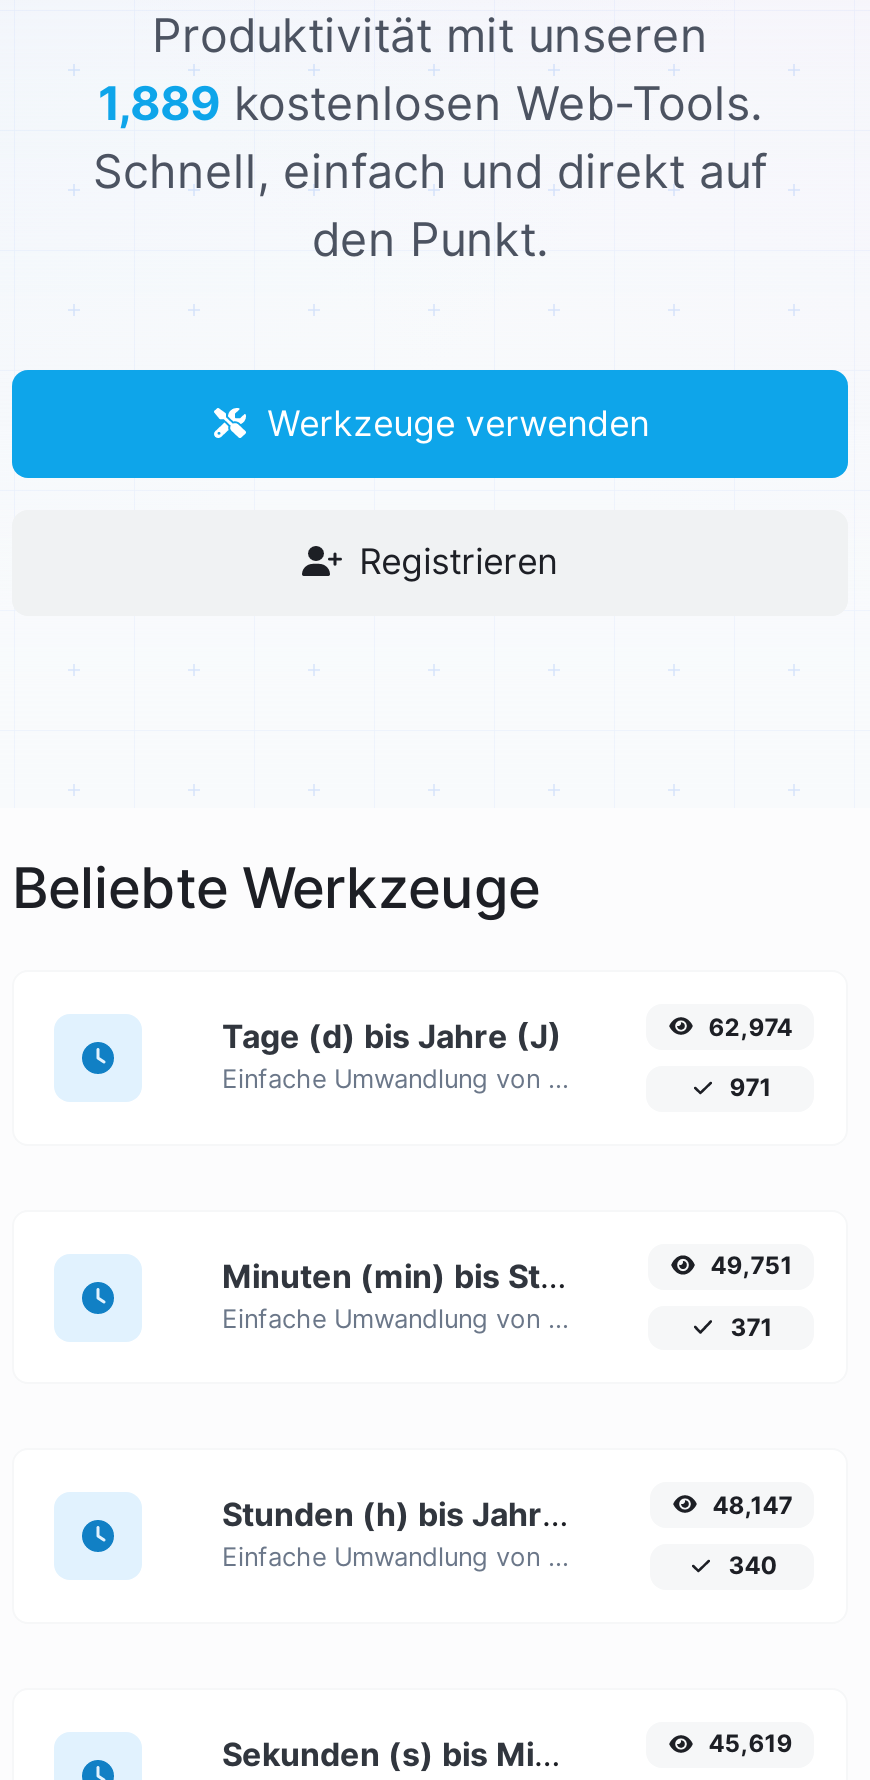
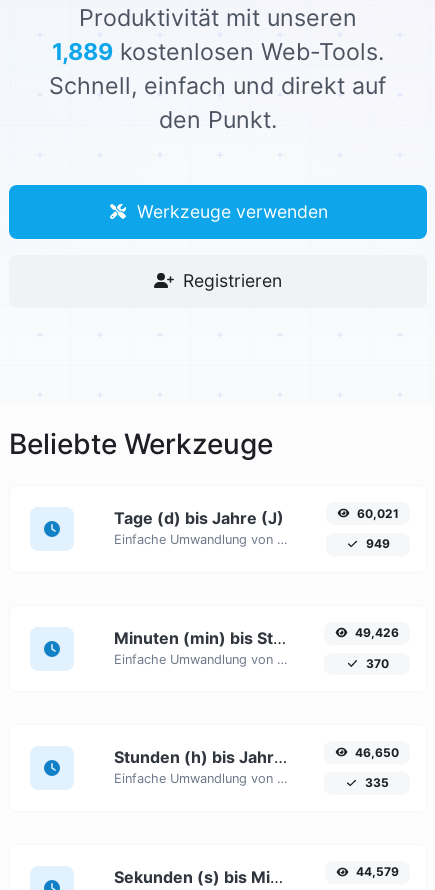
- 62,974
+ 60,021

- 971
+ 949

- 49,751
+ 49,426

- 371
+ 370

- 48,147
+ 46,650

- 340
+ 335

- 45,619
+ 44,579
